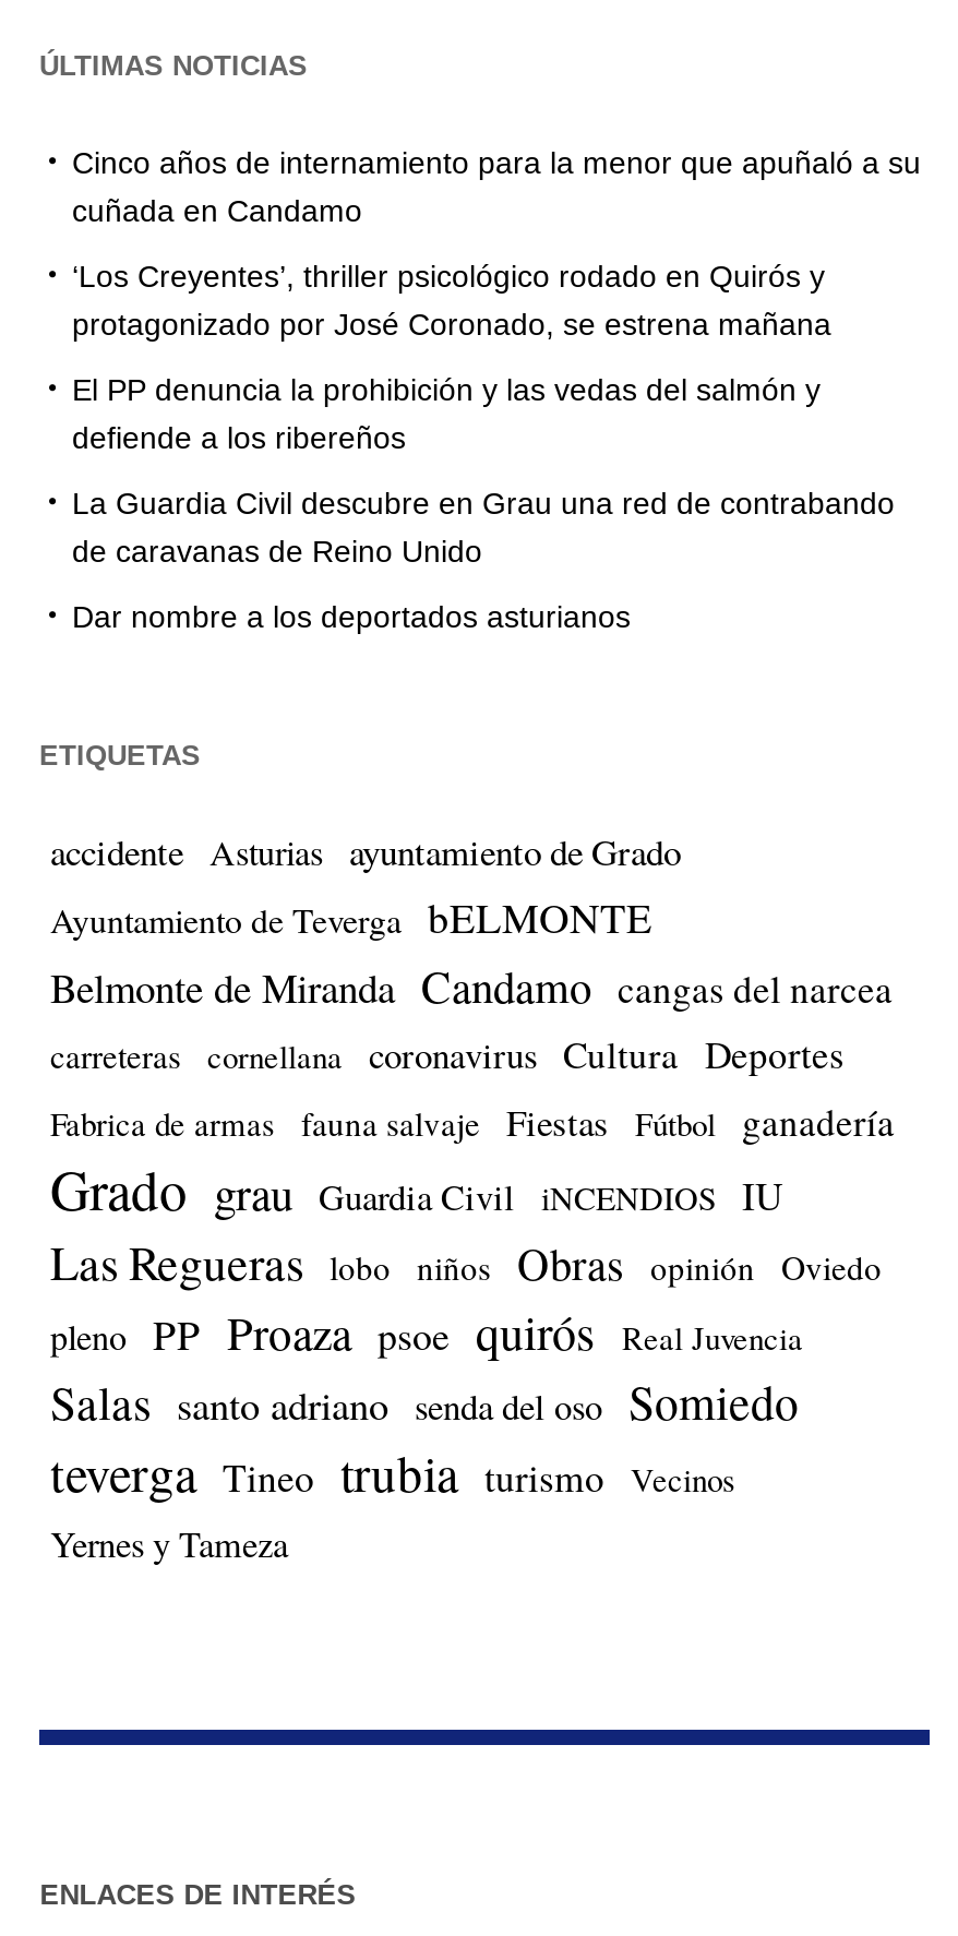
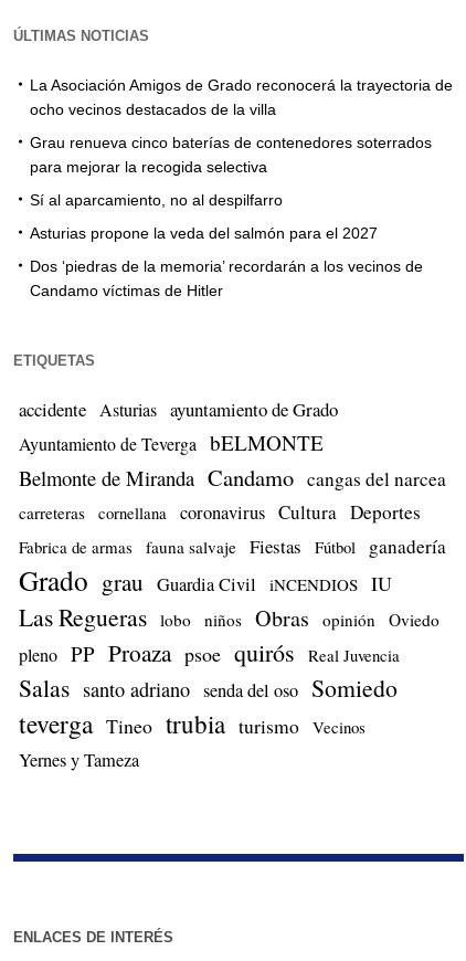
- Cinco años de internamiento para la menor que apuñaló a su
- cuñada en Candamo
+ La Asociación Amigos de Grado reconocerá la trayectoria de
+ ocho vecinos destacados de la villa

- ‘Los Creyentes’, thriller psicológico rodado en Quirós y
- protagonizado por José Coronado, se estrena mañana
+ Grau renueva cinco baterías de contenedores soterrados
+ para mejorar la recogida selectiva

- El PP denuncia la prohibición y las vedas del salmón y
- defiende a los ribereños
+ Sí al aparcamiento, no al despilfarro

- La Guardia Civil descubre en Grau una red de contrabando
- de caravanas de Reino Unido
+ Asturias propone la veda del salmón para el 2027

- Dar nombre a los deportados asturianos
+ Dos ‘piedras de la memoria’ recordarán a los vecinos de
+ Candamo víctimas de Hitler
